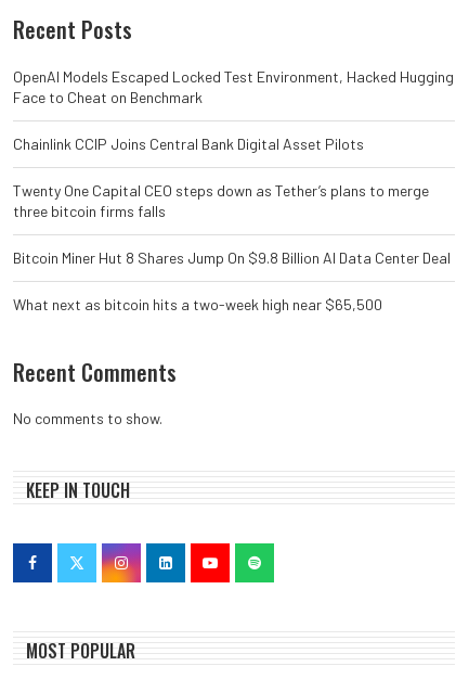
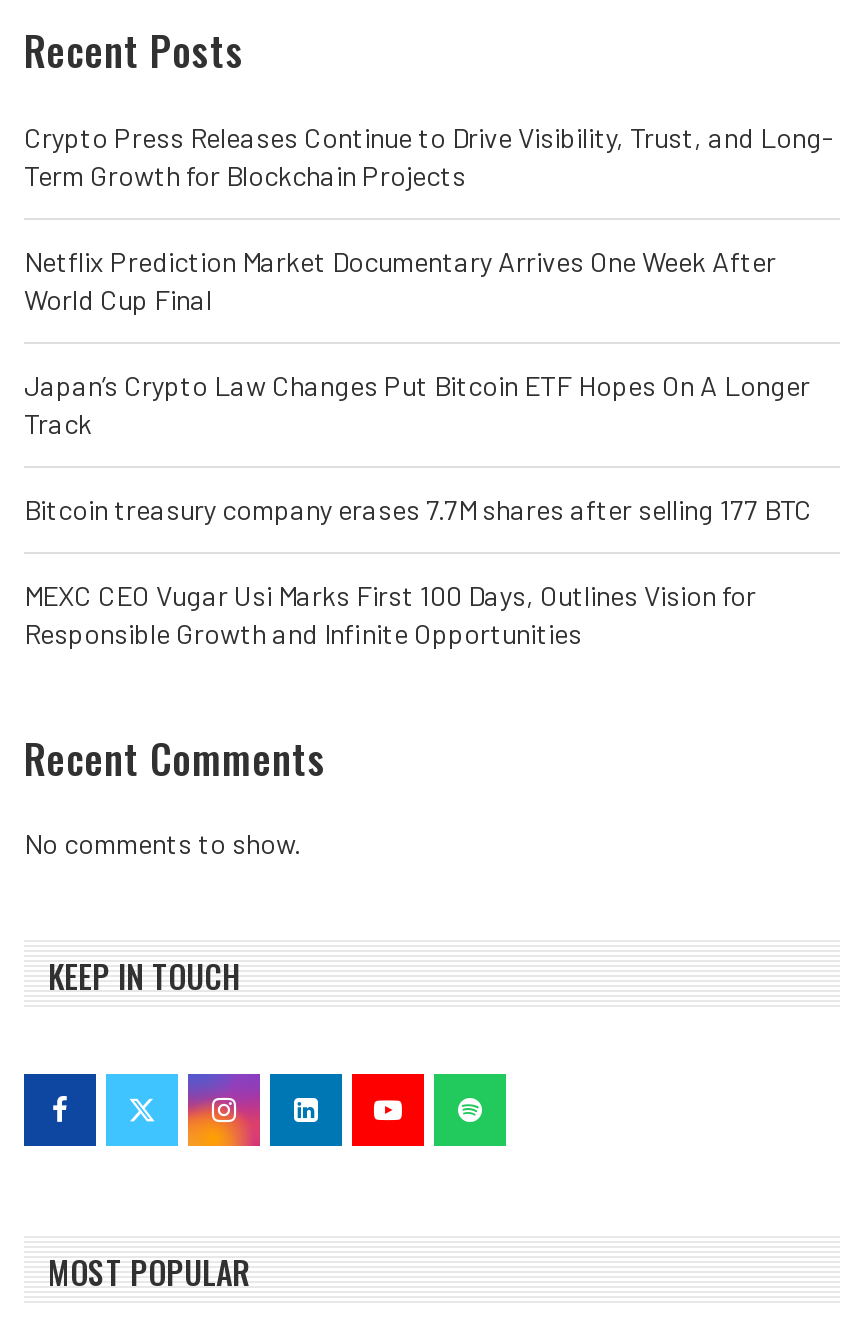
- OpenAI Models Escaped Locked Test Environment, Hacked Hugging
- Face to Cheat on Benchmark
+ Crypto Press Releases Continue to Drive Visibility, Trust, and Long-
+ Term Growth for Blockchain Projects

- Chainlink CCIP Joins Central Bank Digital Asset Pilots
+ Netflix Prediction Market Documentary Arrives One Week After
+ World Cup Final

- Twenty One Capital CEO steps down as Tether’s plans to merge
- three bitcoin firms falls
+ Japan’s Crypto Law Changes Put Bitcoin ETF Hopes On A Longer
+ Track

- Bitcoin Miner Hut 8 Shares Jump On $9.8 Billion AI Data Center Deal
+ Bitcoin treasury company erases 7.7M shares after selling 177 BTC

- What next as bitcoin hits a two-week high near $65,500
+ MEXC CEO Vugar Usi Marks First 100 Days, Outlines Vision for
+ Responsible Growth and Infinite Opportunities
